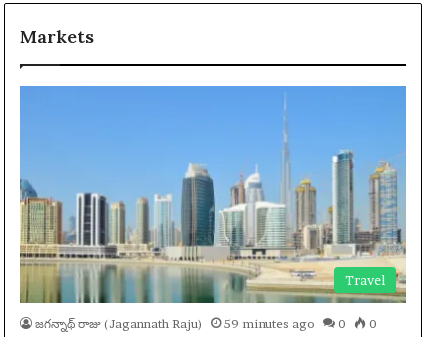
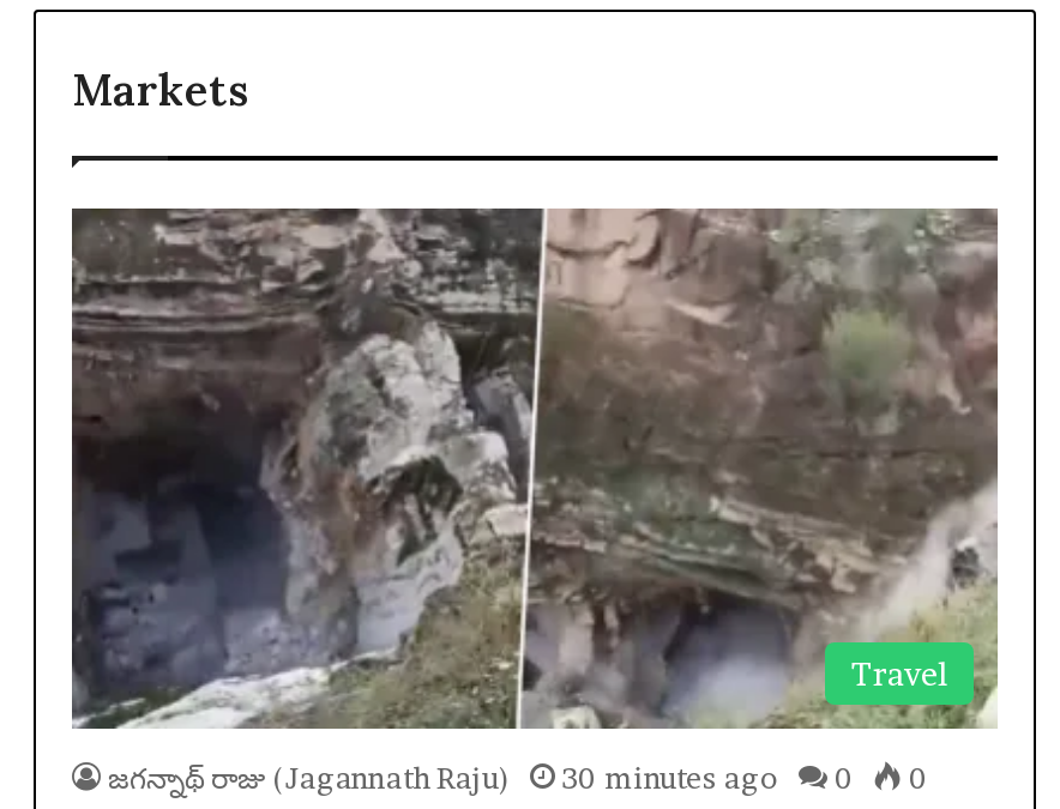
- [image]
- జగన్నాథ్ రాజు (Jagannath Raju) 59 minutes ago 0 0
+ [image]
+ జగన్నాథ్ రాజు (Jagannath Raju) 30 minutes ago 0 0
